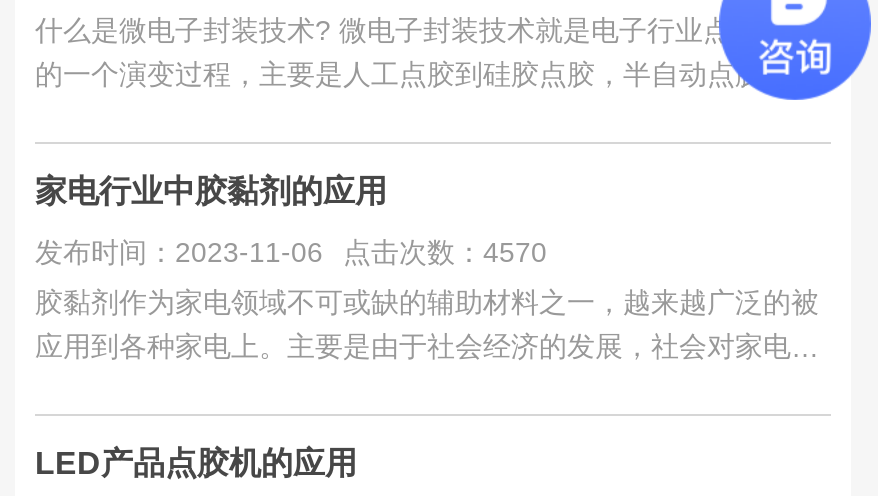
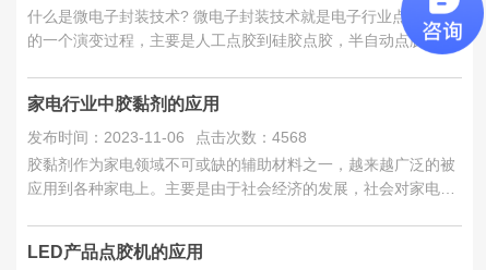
- 发布时间：2023-11-06 点击次数：4570
+ 发布时间：2023-11-06 点击次数：4568
